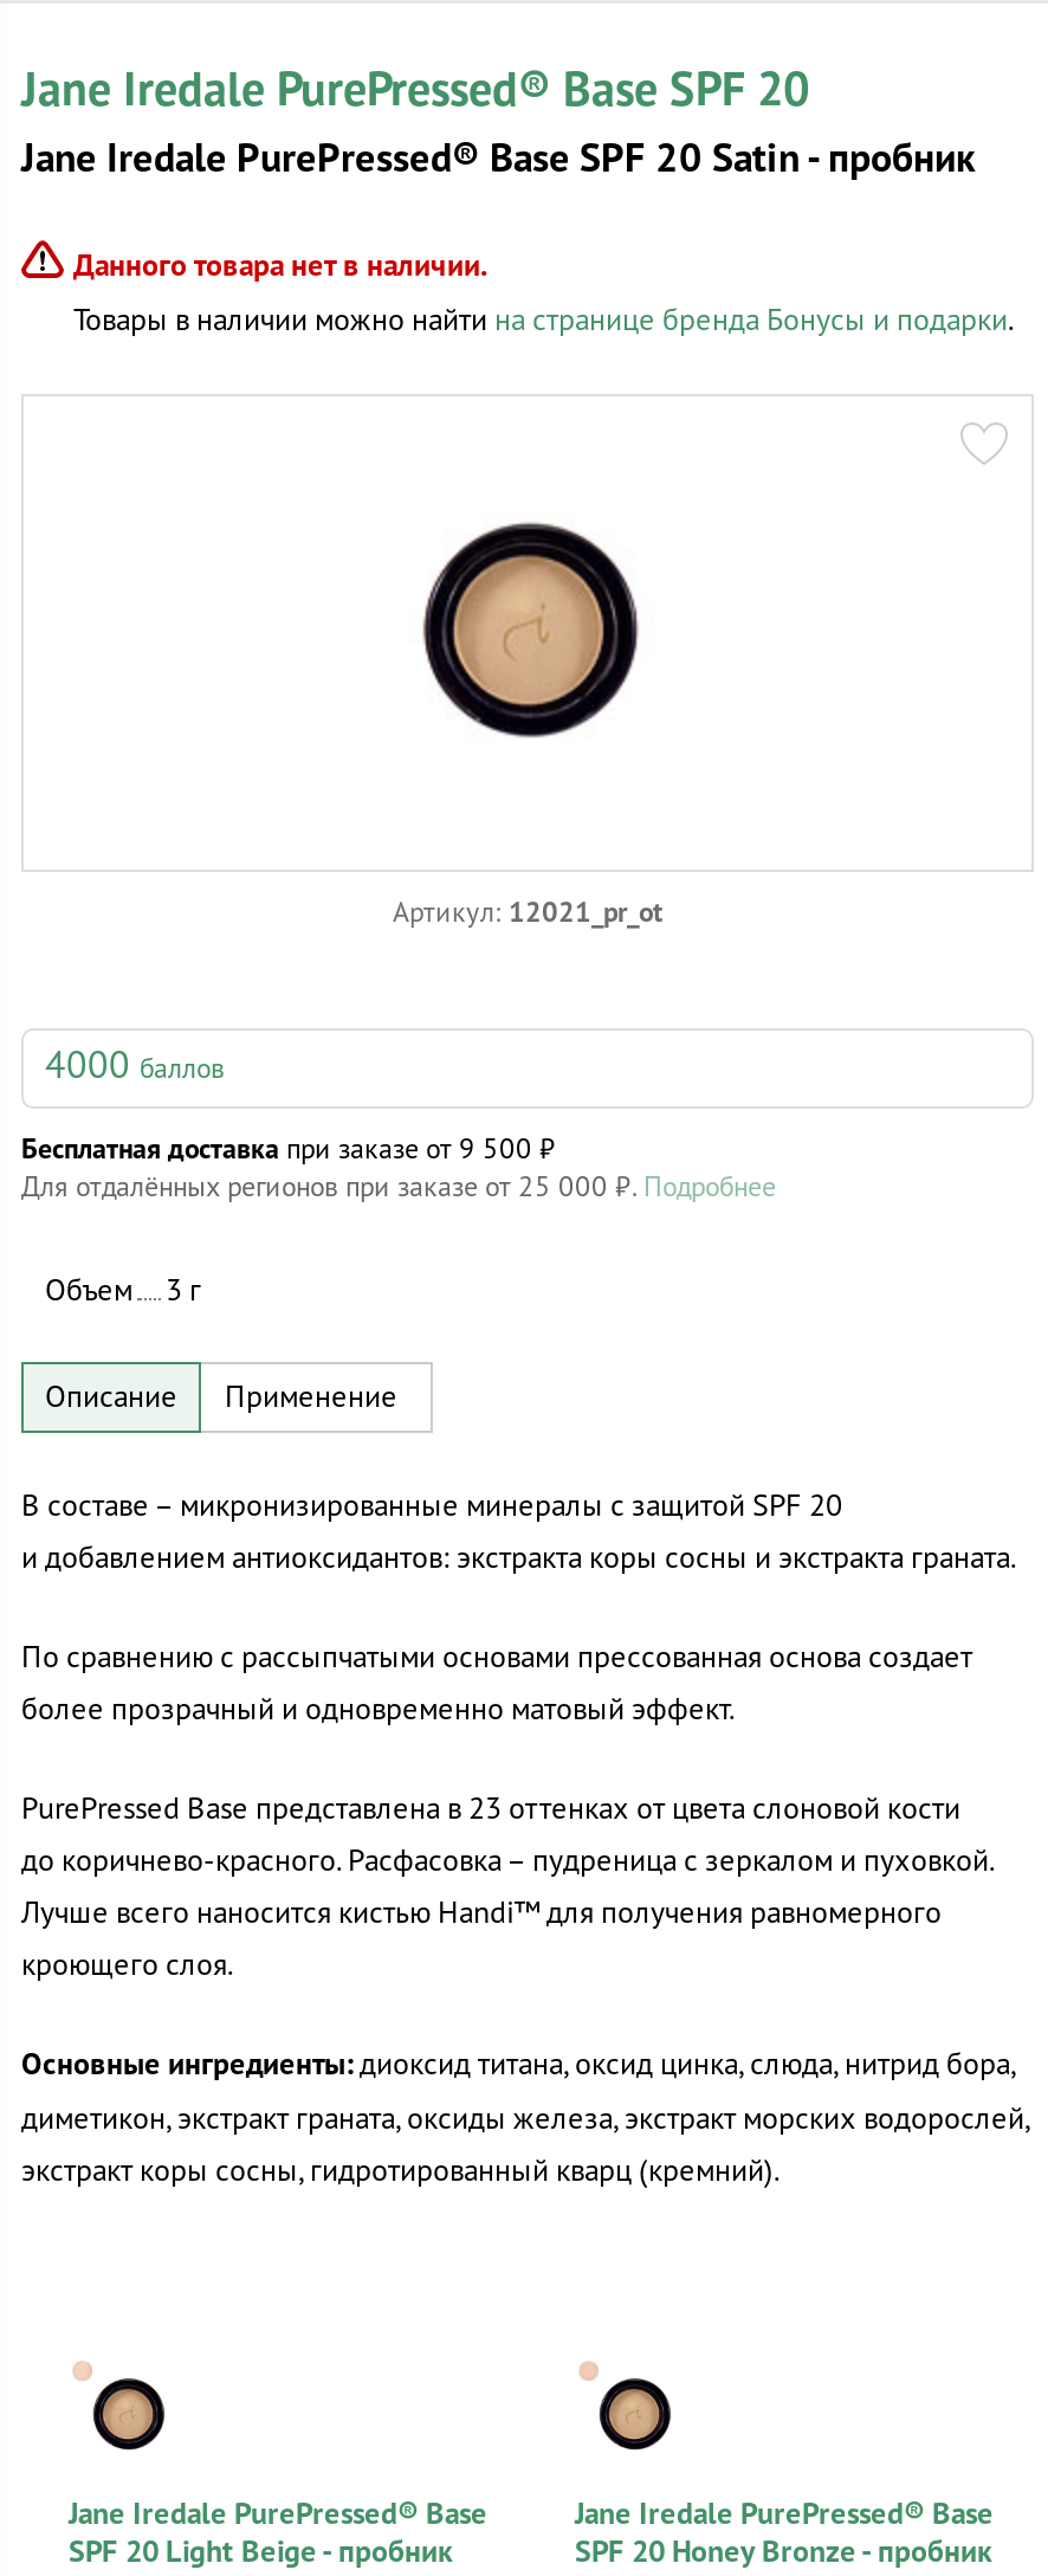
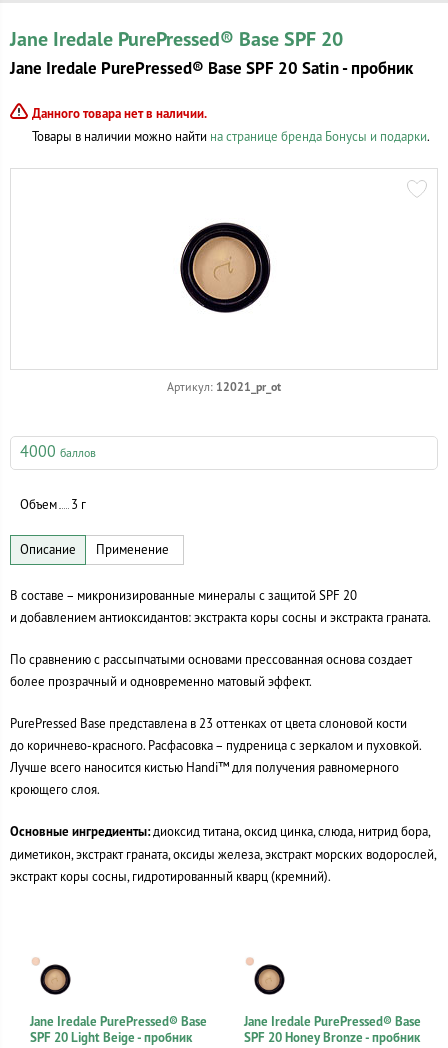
- Бесплатная доставка при заказе от 9 500 ₽
- Для отдалённых регионов при заказе от 25 000 ₽. Подробнее
